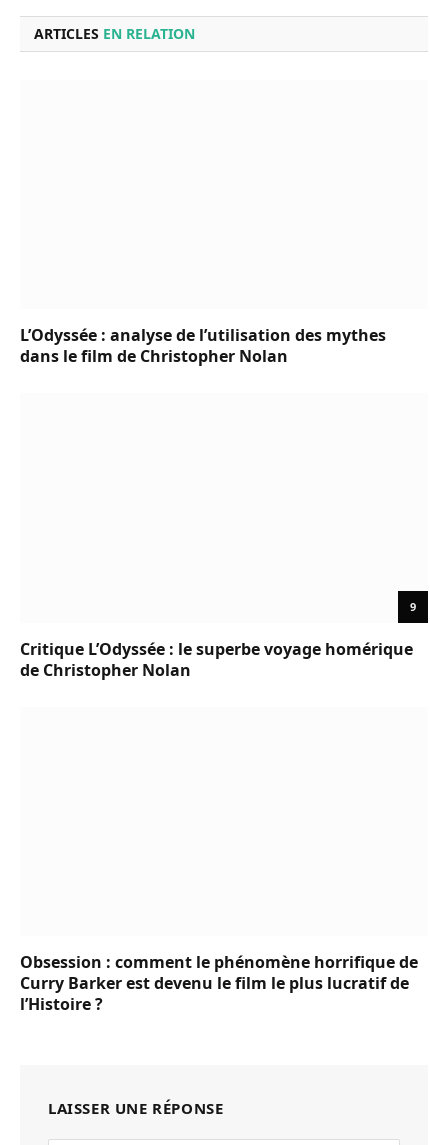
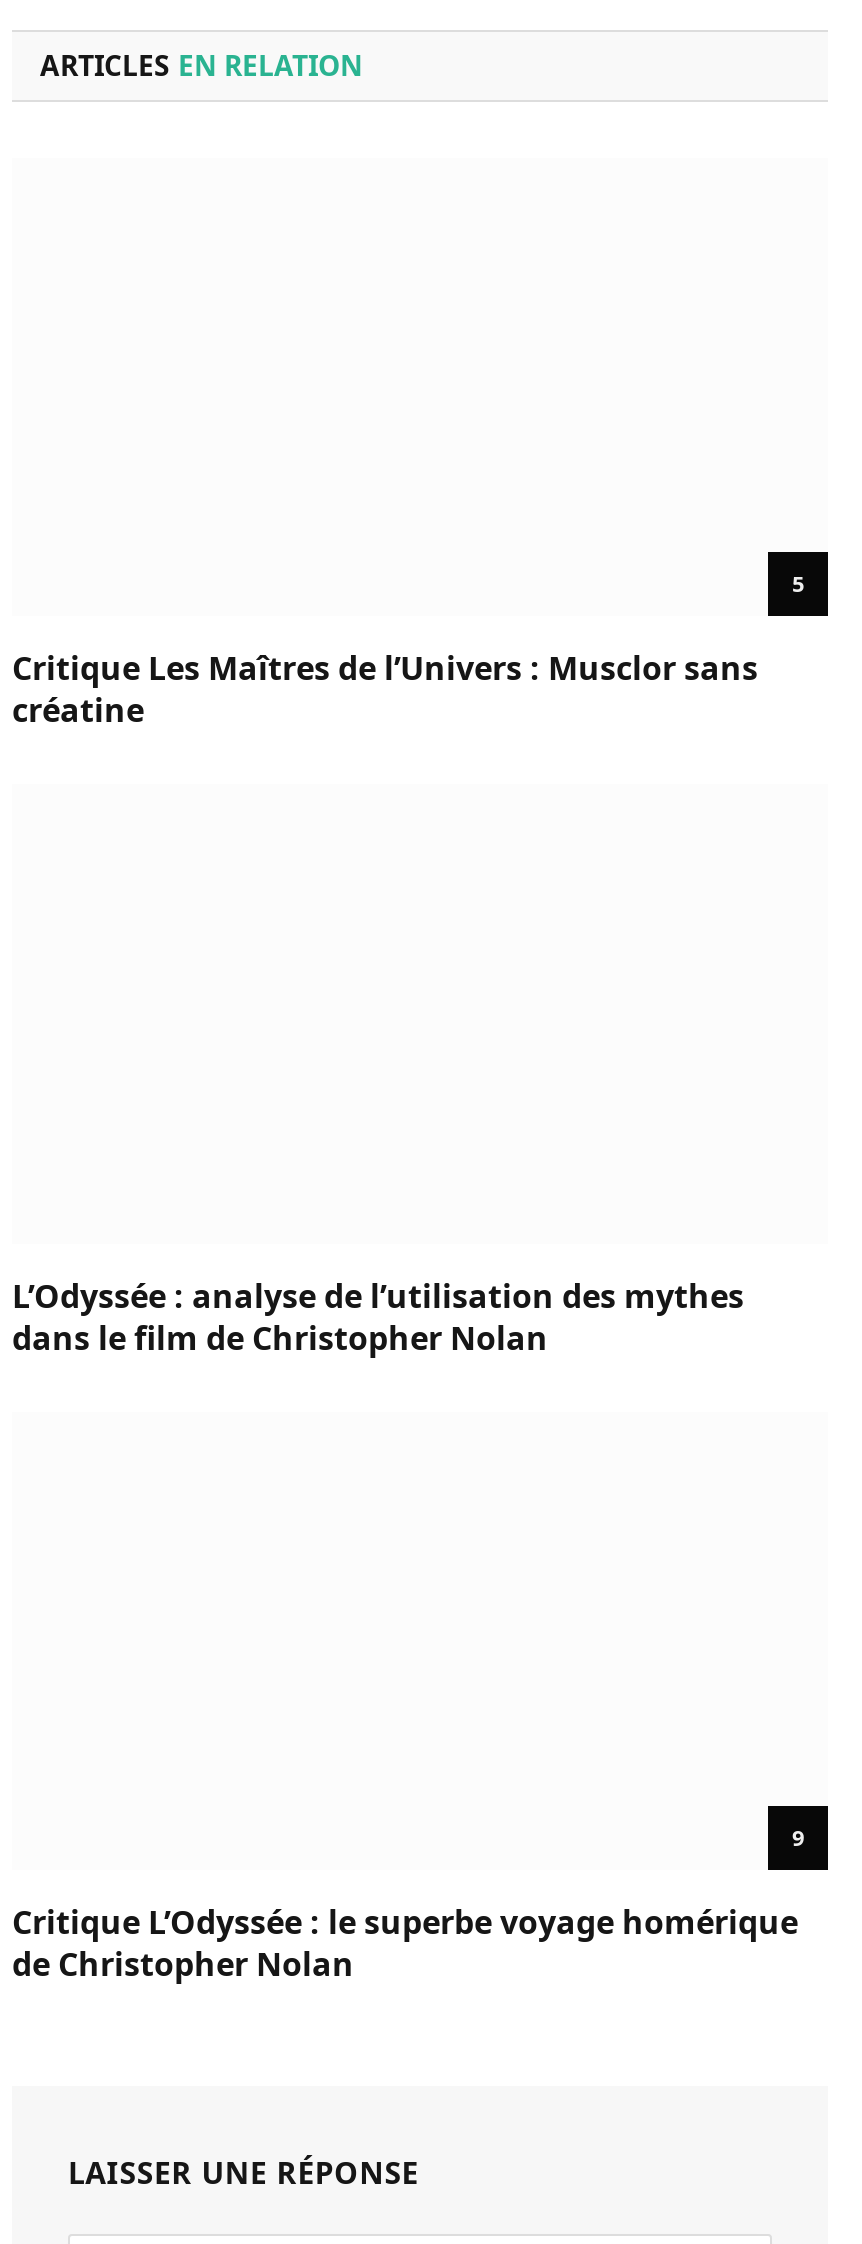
+ 5
+ Critique Les Maîtres de l’Univers : Musclor sans
+ créatine

moved down: L’Odyssée : analyse de l’utilisation des mythes | dans le film de Christopher Nolan | 9 | Critique L’Odyssée : le superbe voyage homérique | de Christopher Nolan

- Obsession : comment le phénomène horrifique de
- Curry Barker est devenu le film le plus lucratif de
- l’Histoire ?
